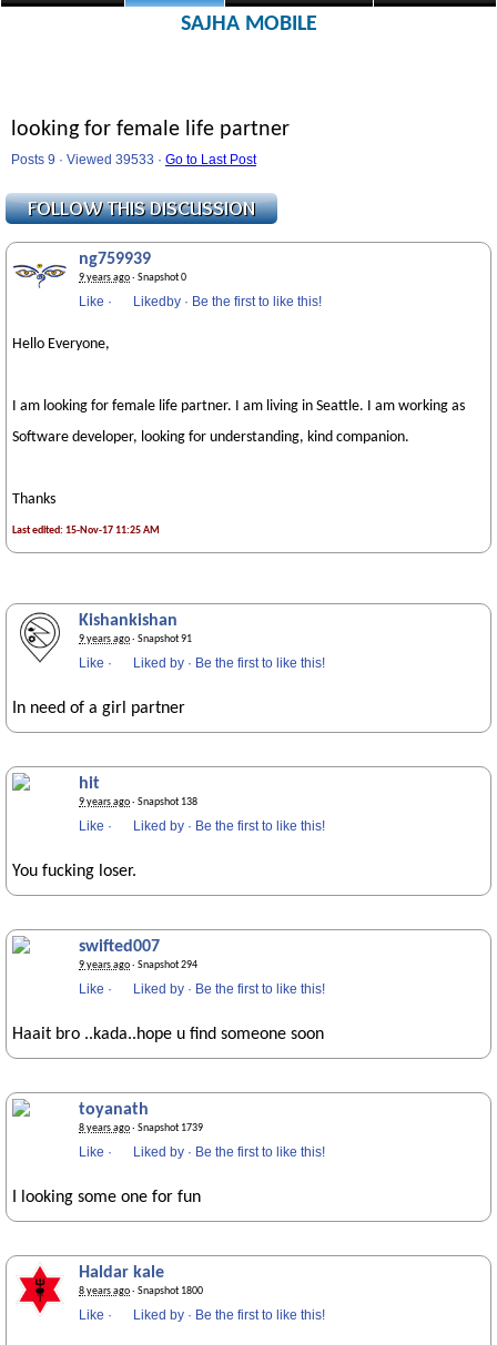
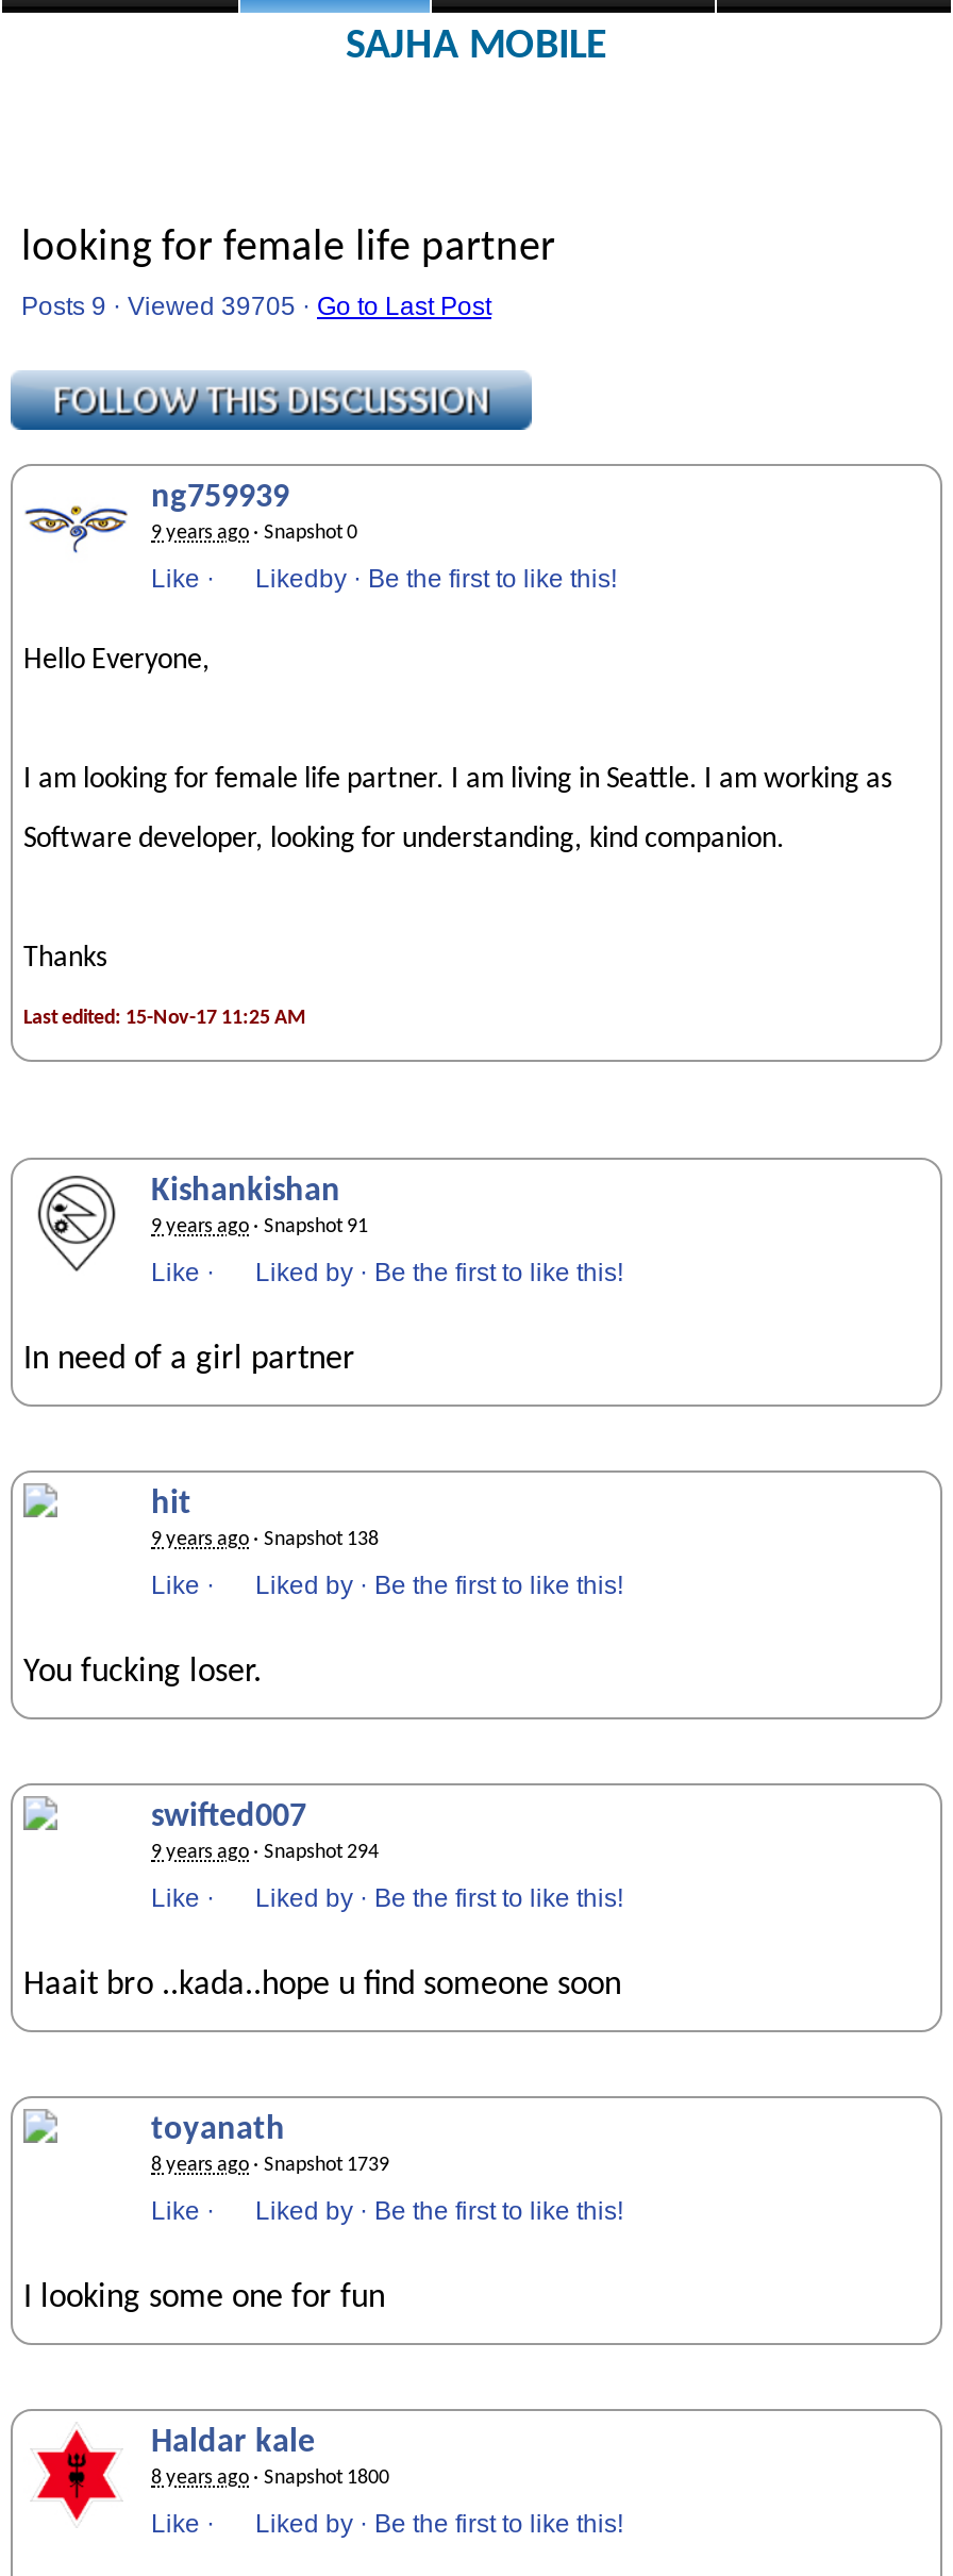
- Posts 9 · Viewed 39533 · Go to Last Post
+ Posts 9 · Viewed 39705 · Go to Last Post
